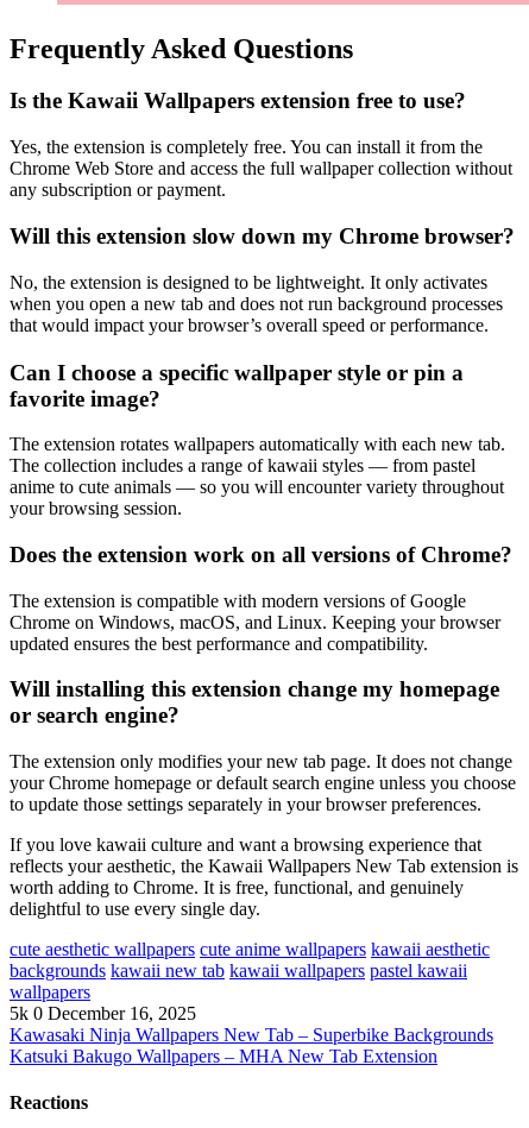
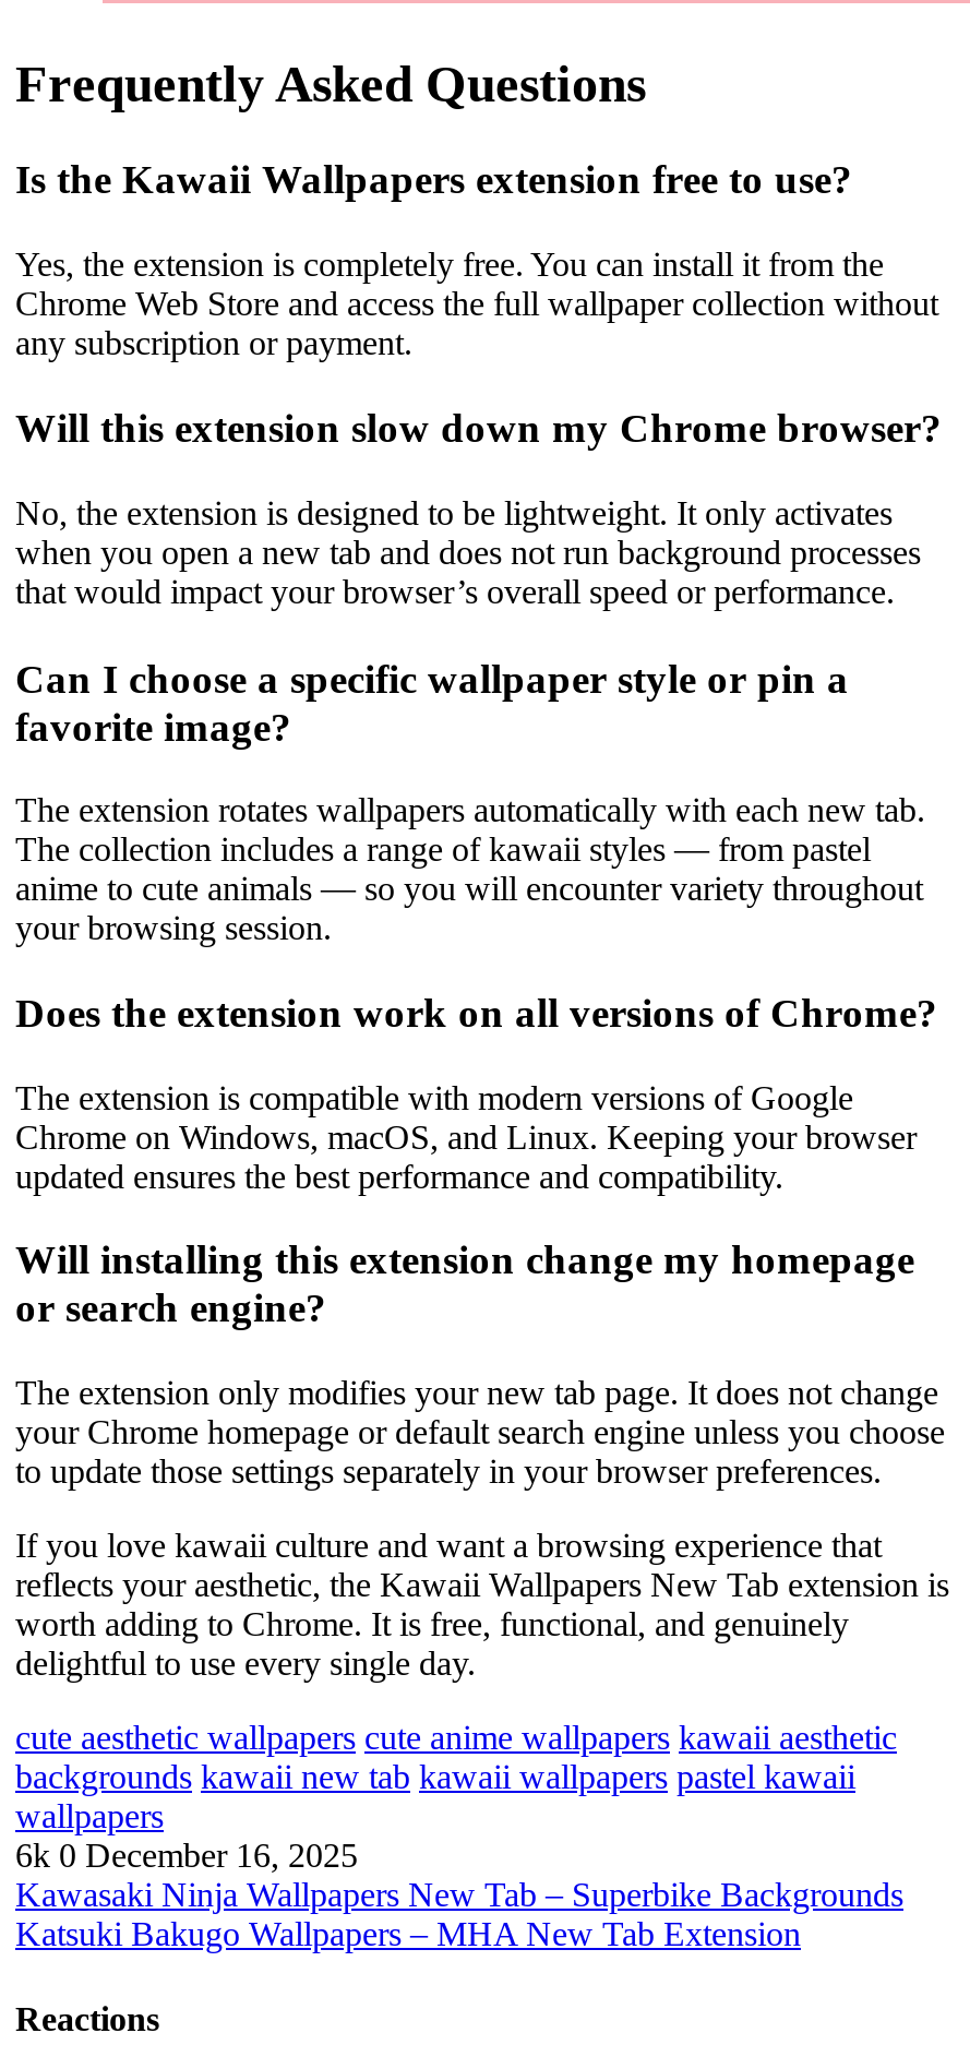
- 5k 0December 16, 2025
+ 6k 0December 16, 2025
